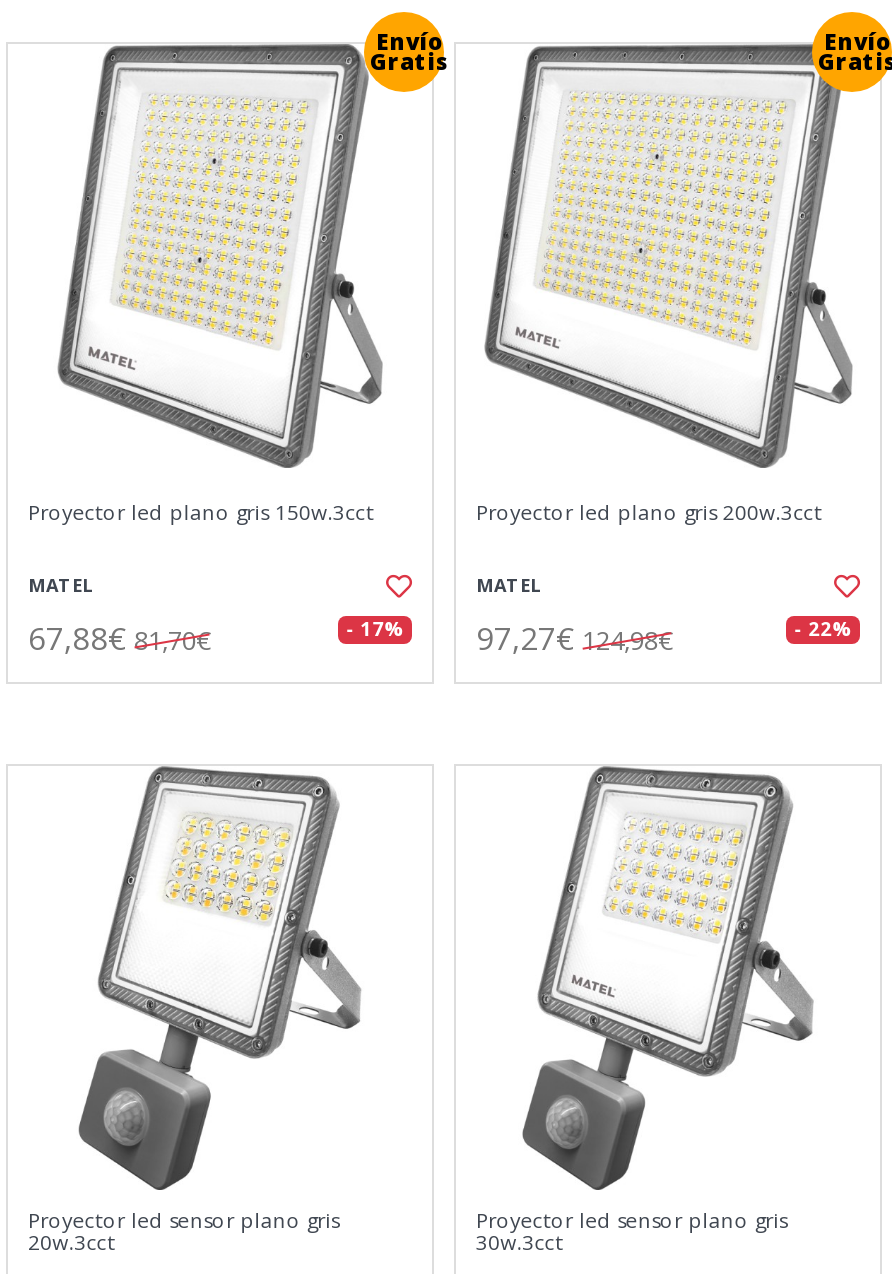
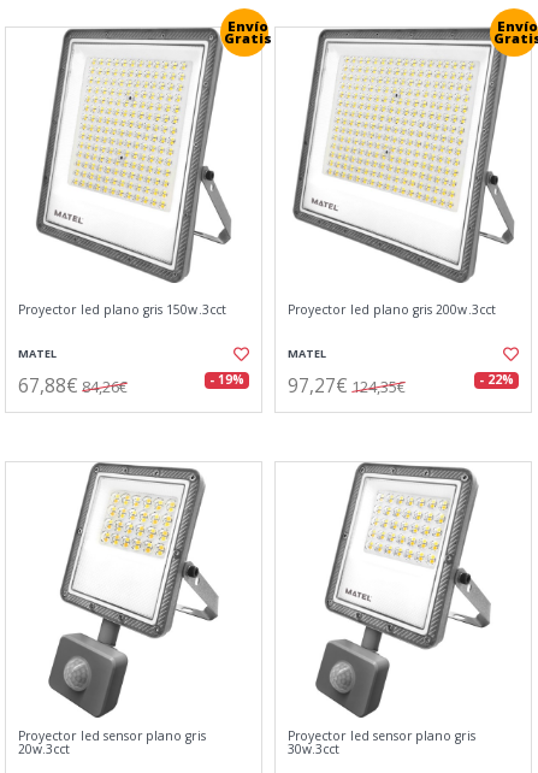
- 67,88€ 81,70€
+ 67,88€ 84,26€

- - 17%
+ - 19%

- 97,27€ 124,98€
+ 97,27€ 124,35€
